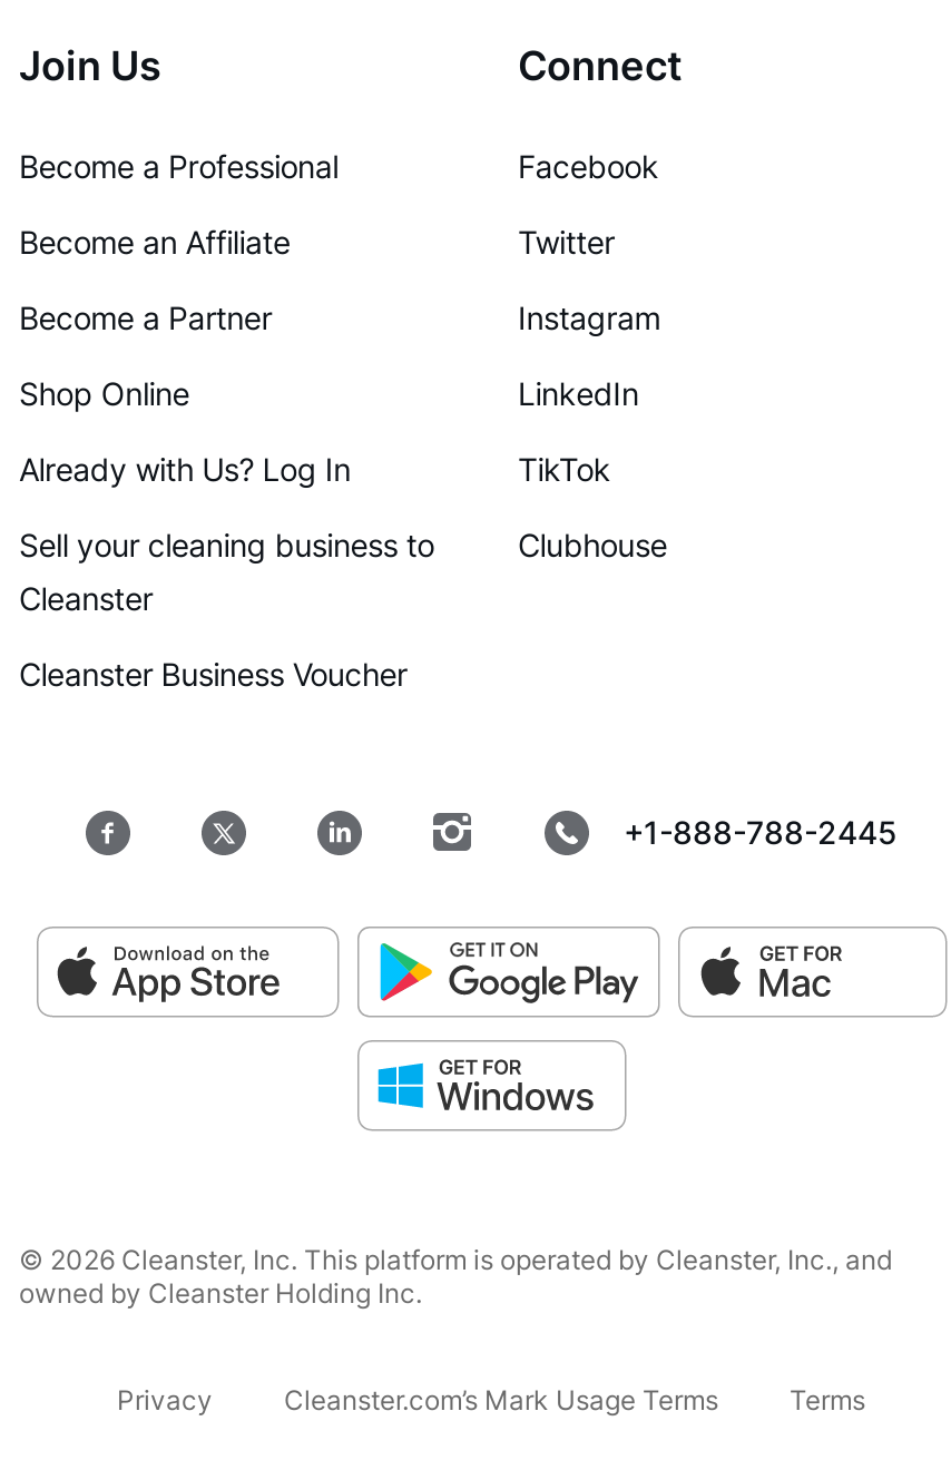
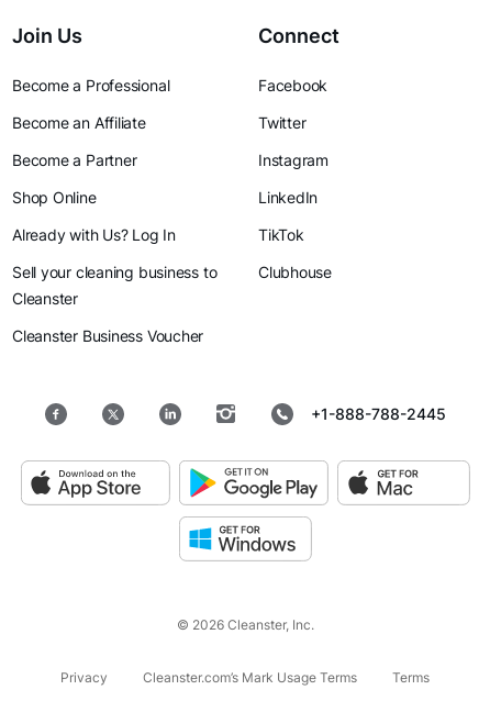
- © 2026 Cleanster, Inc. This platform is operated by Cleanster, Inc., and
- owned by Cleanster Holding Inc.
+ © 2026 Cleanster, Inc.
